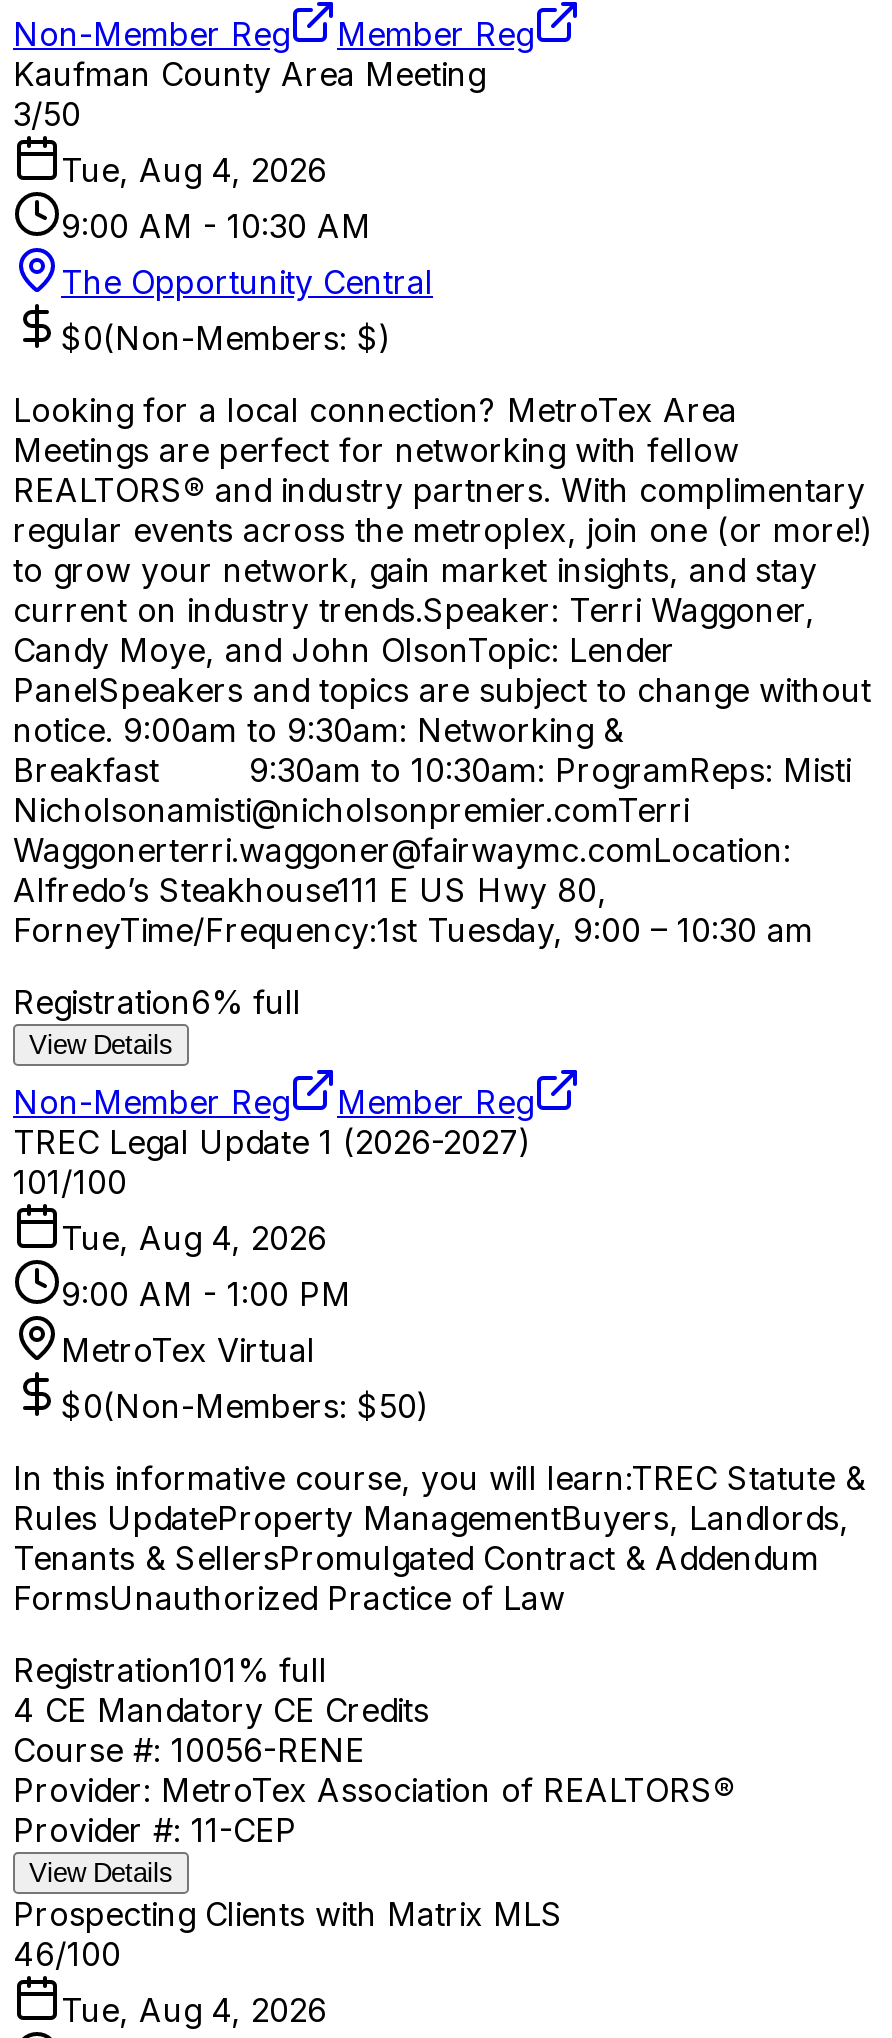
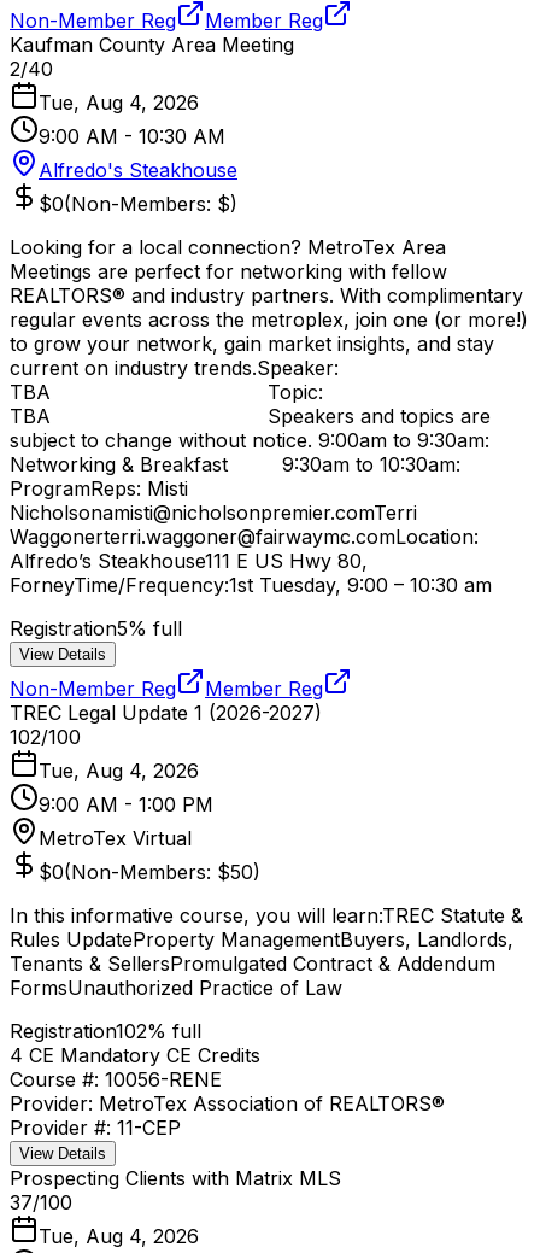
- 3/50
+ 2/40

- The Opportunity Central
+ Alfredo's Steakhouse

- current on industry trends. Speaker: Terri Waggoner,
- Candy Moye, and John OlsonTopic: Lender
- PanelSpeakers and topics are subject to change without
- notice. 9:00am to 9:30am: Networking &
- Breakfast 9:30am to 10:30am: ProgramReps: Misti
+ current on industry trends. Speaker:
+ TBA Topic:
+ TBA Speakers and topics are
+ subject to change without notice. 9:00am to 9:30am:
+ Networking & Breakfast 9:30am to 10:30am:
+ ProgramReps: Misti

- Registration6% full
+ Registration5% full

- 101/100
+ 102/100

- Registration101% full
+ Registration102% full

- 46/100
+ 37/100
